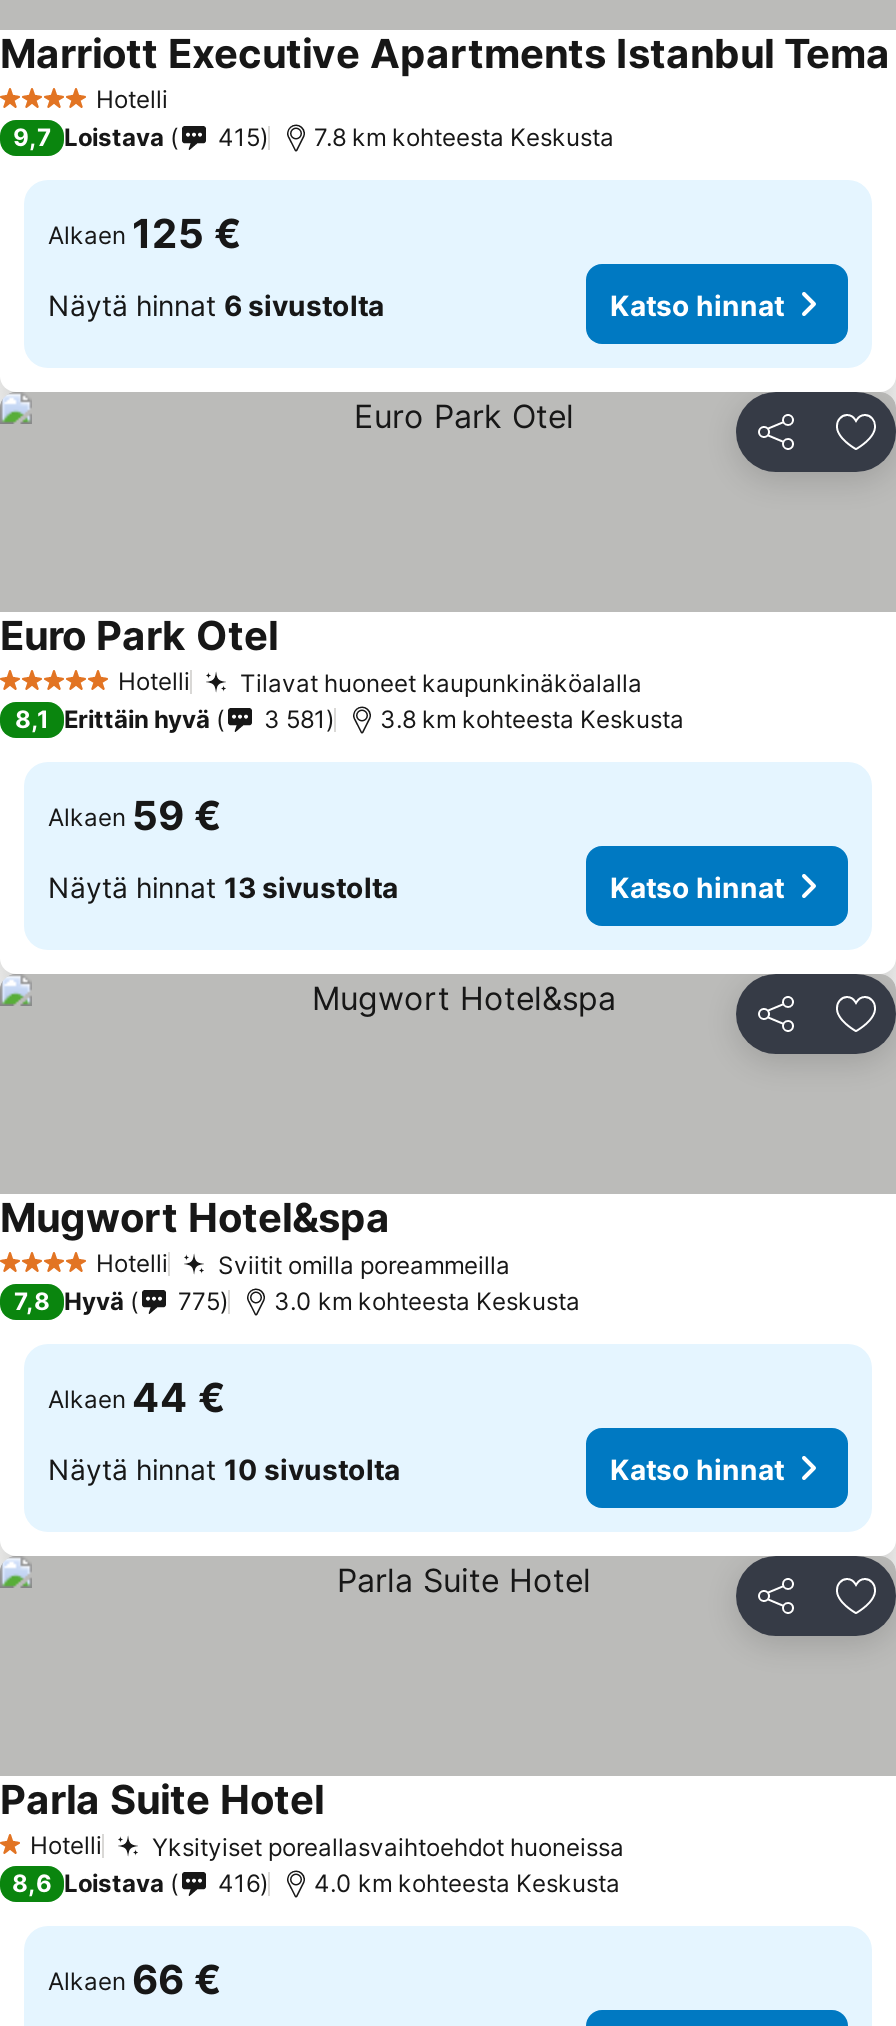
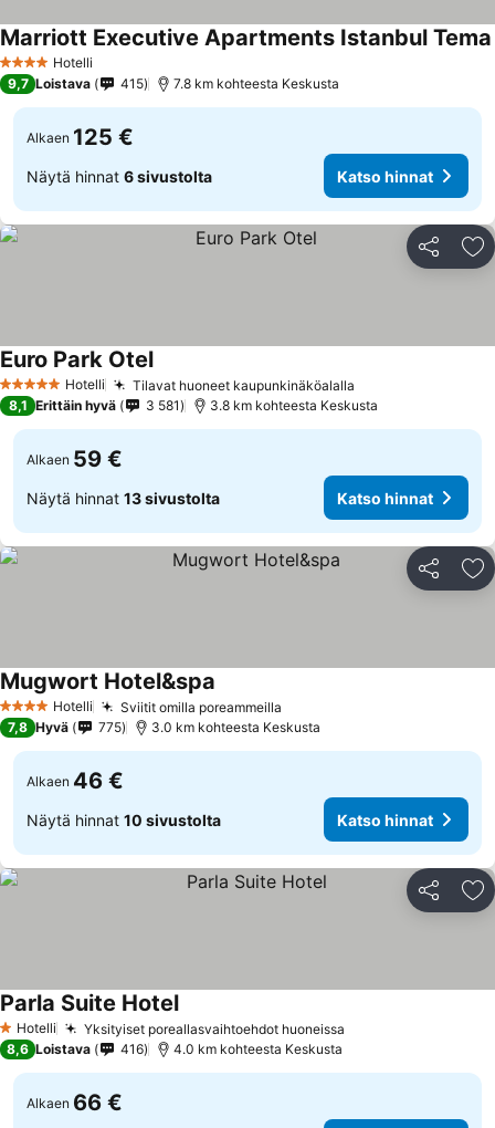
- Alkaen 44 €
+ Alkaen 46 €
